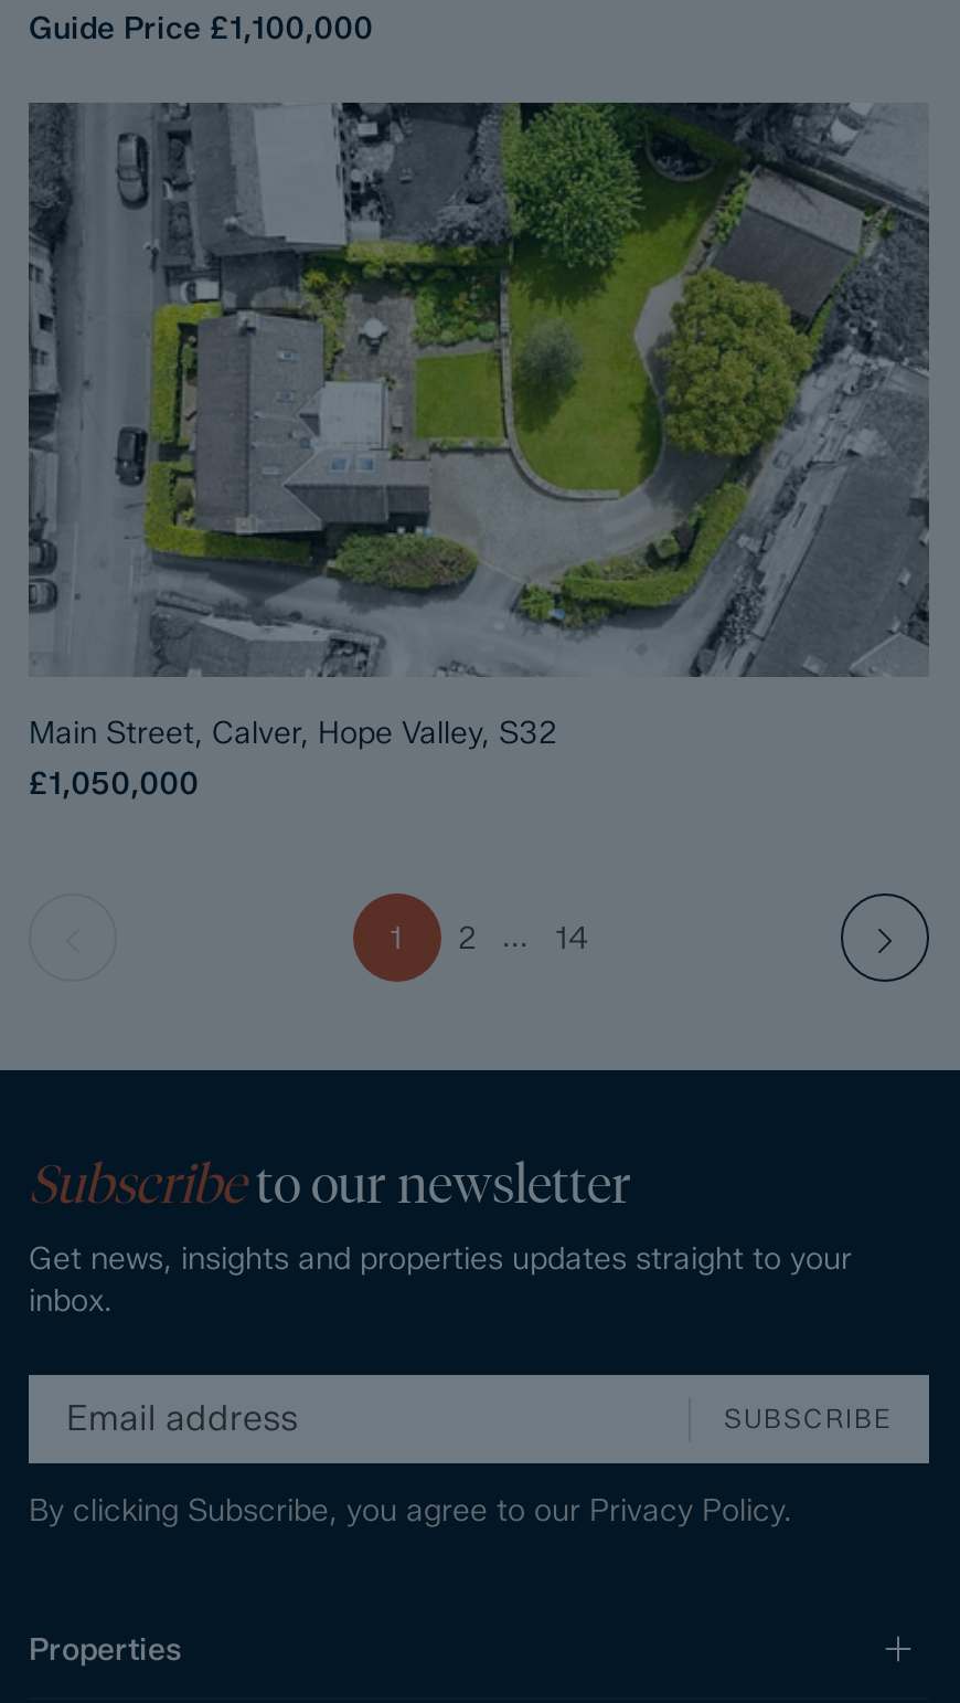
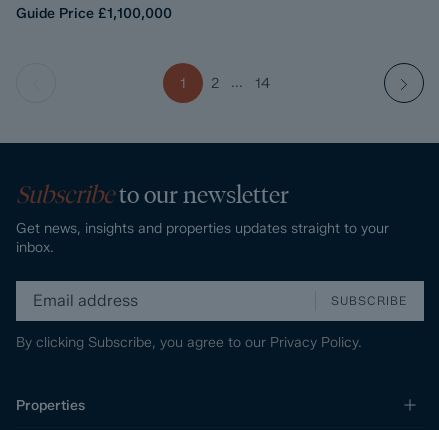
- [image]
- Main Street, Calver, Hope Valley, S32
- £1,050,000
